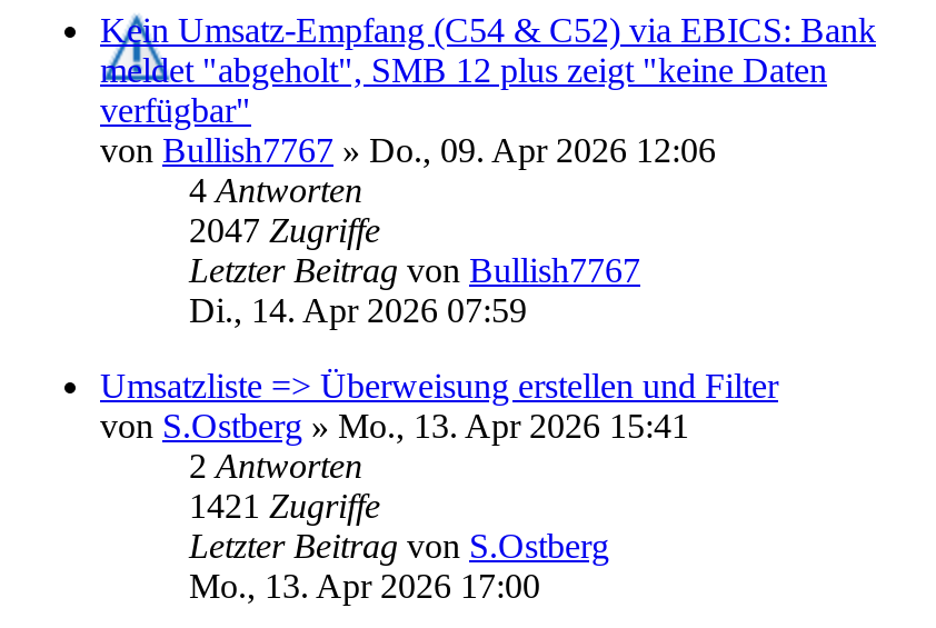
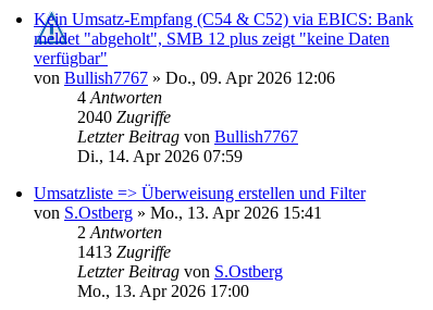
- 2047 Zugriffe
+ 2040 Zugriffe

- 1421 Zugriffe
+ 1413 Zugriffe
